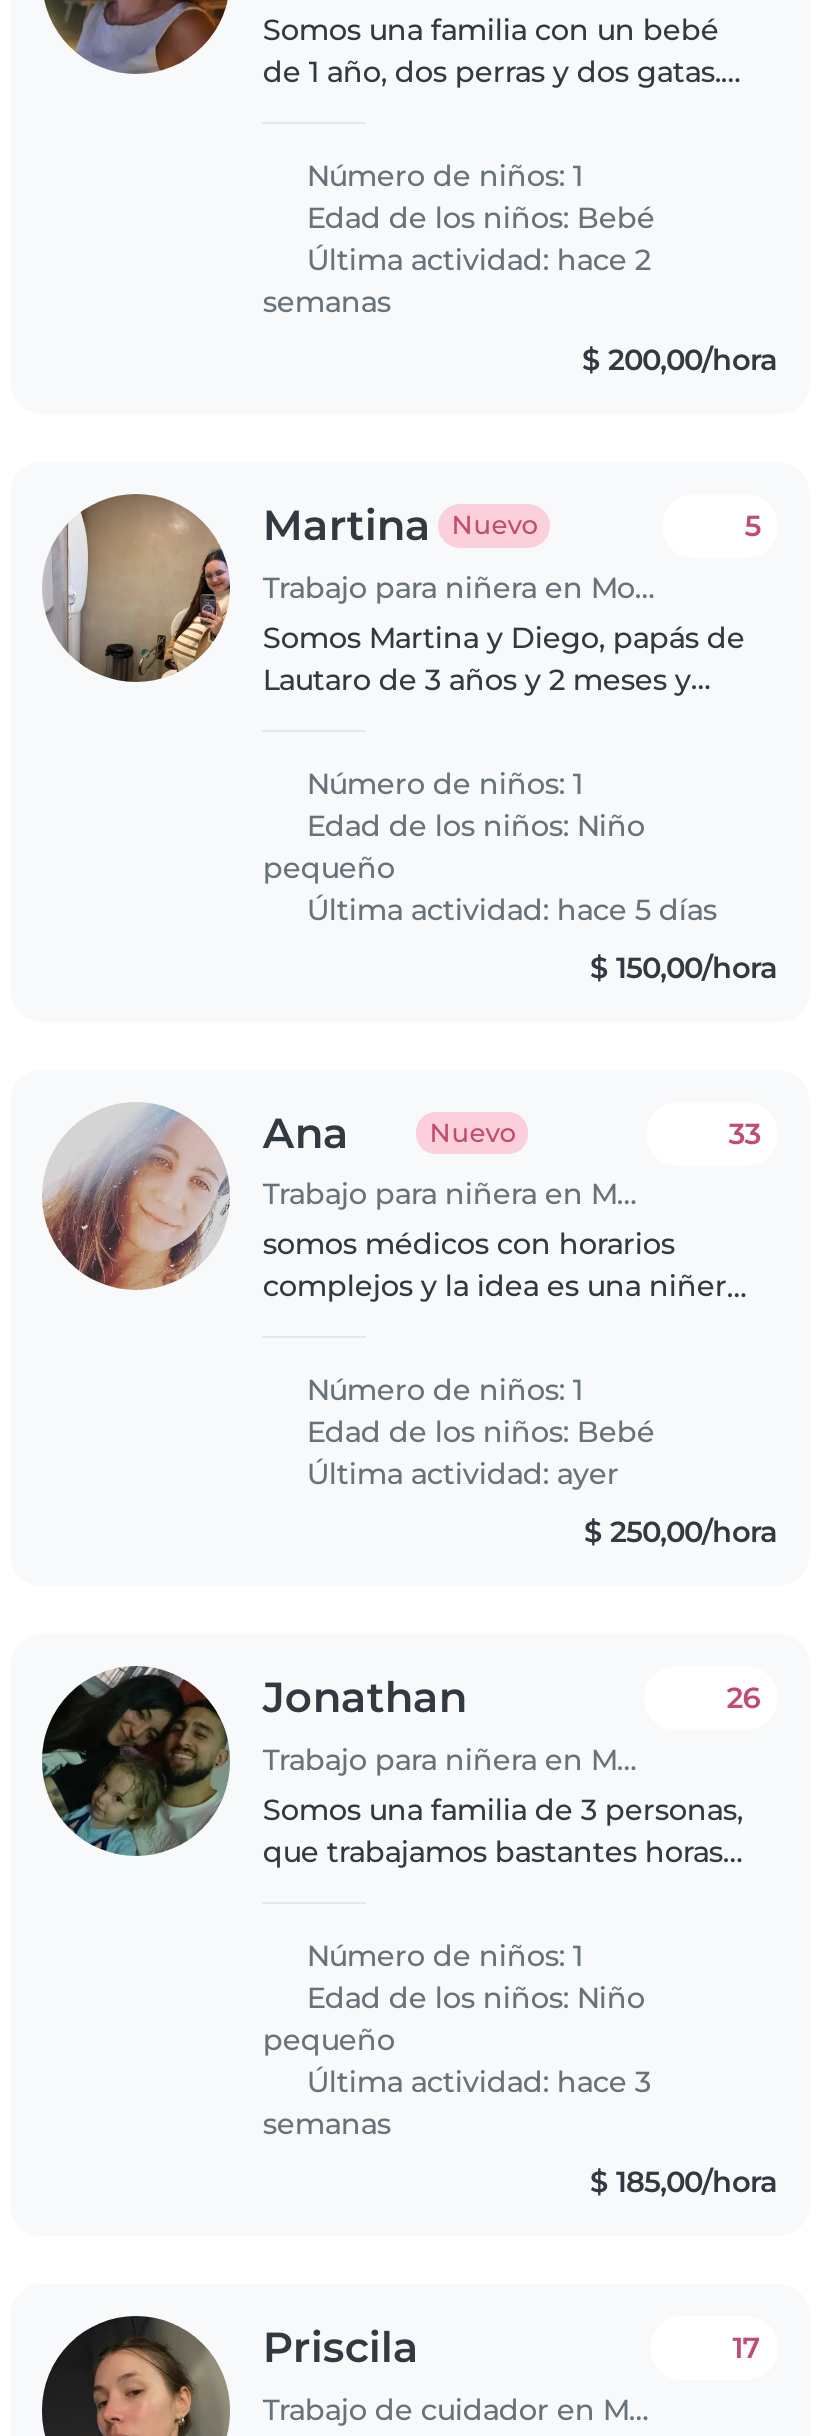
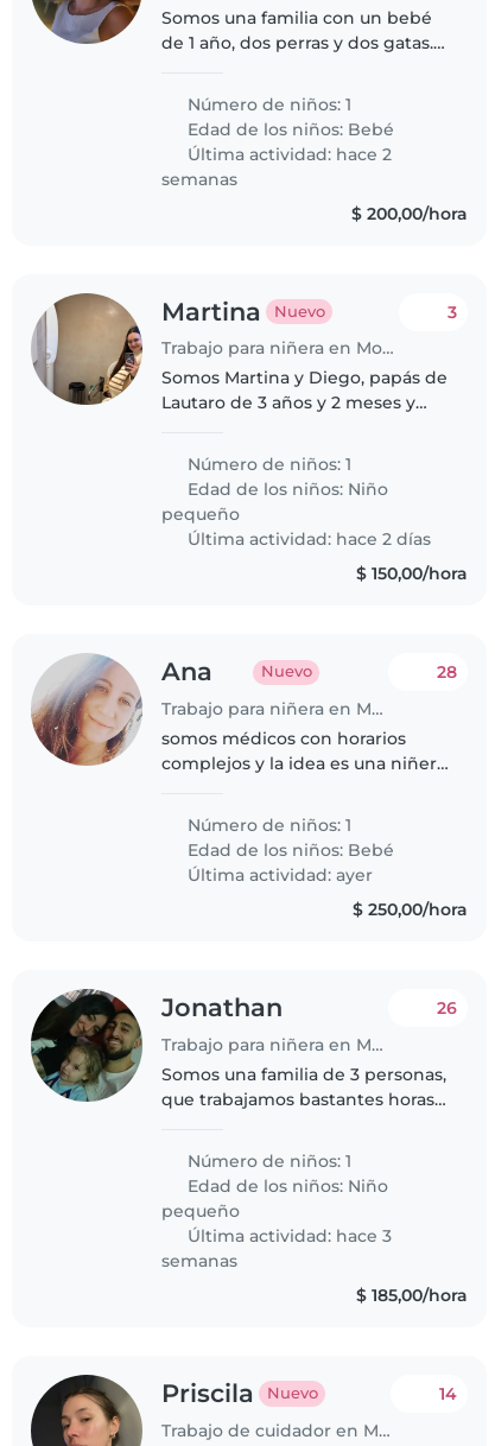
- 5
+ 3

- Última actividad: hace 5 días
+ Última actividad: hace 2 días

- 33
+ 28

- 17
+ 14

+ Nuevo
